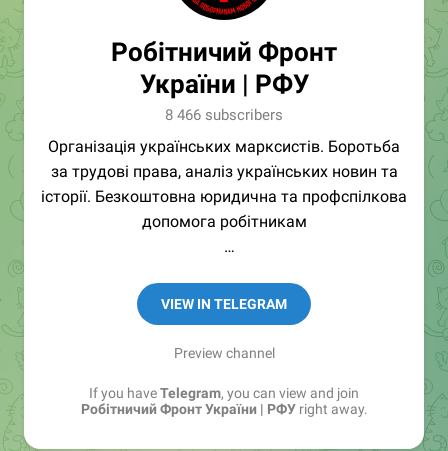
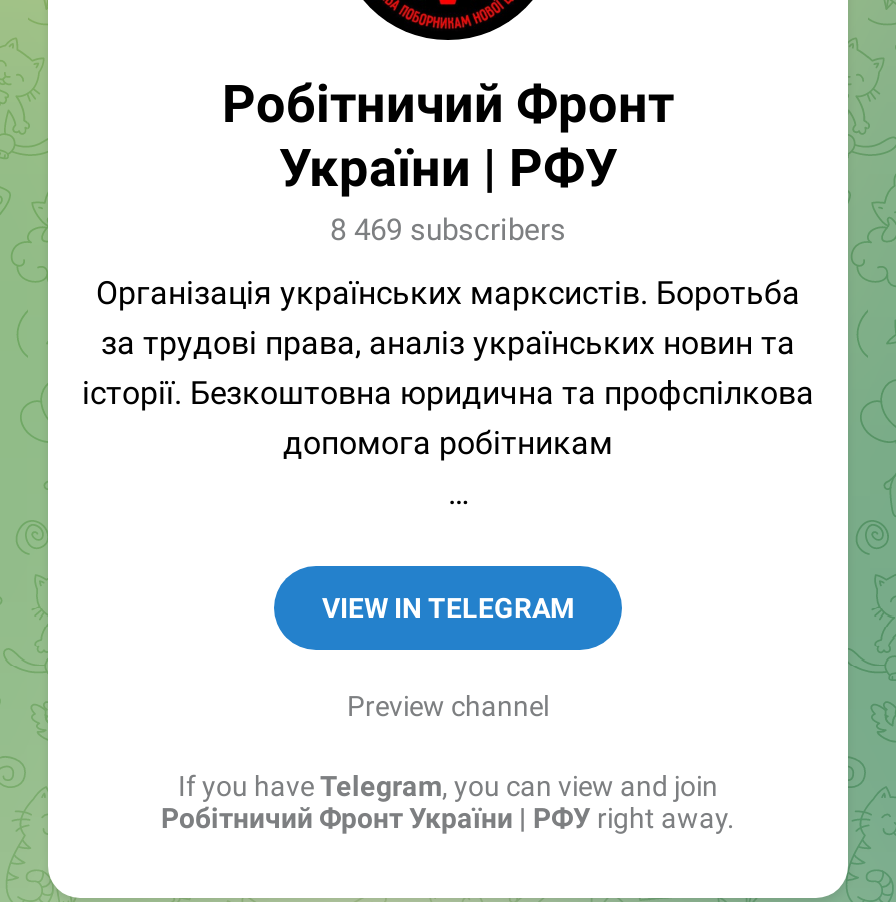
- 8 466 subscribers
+ 8 469 subscribers
